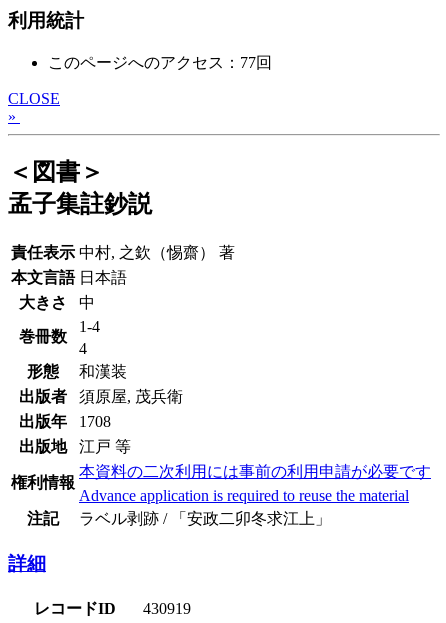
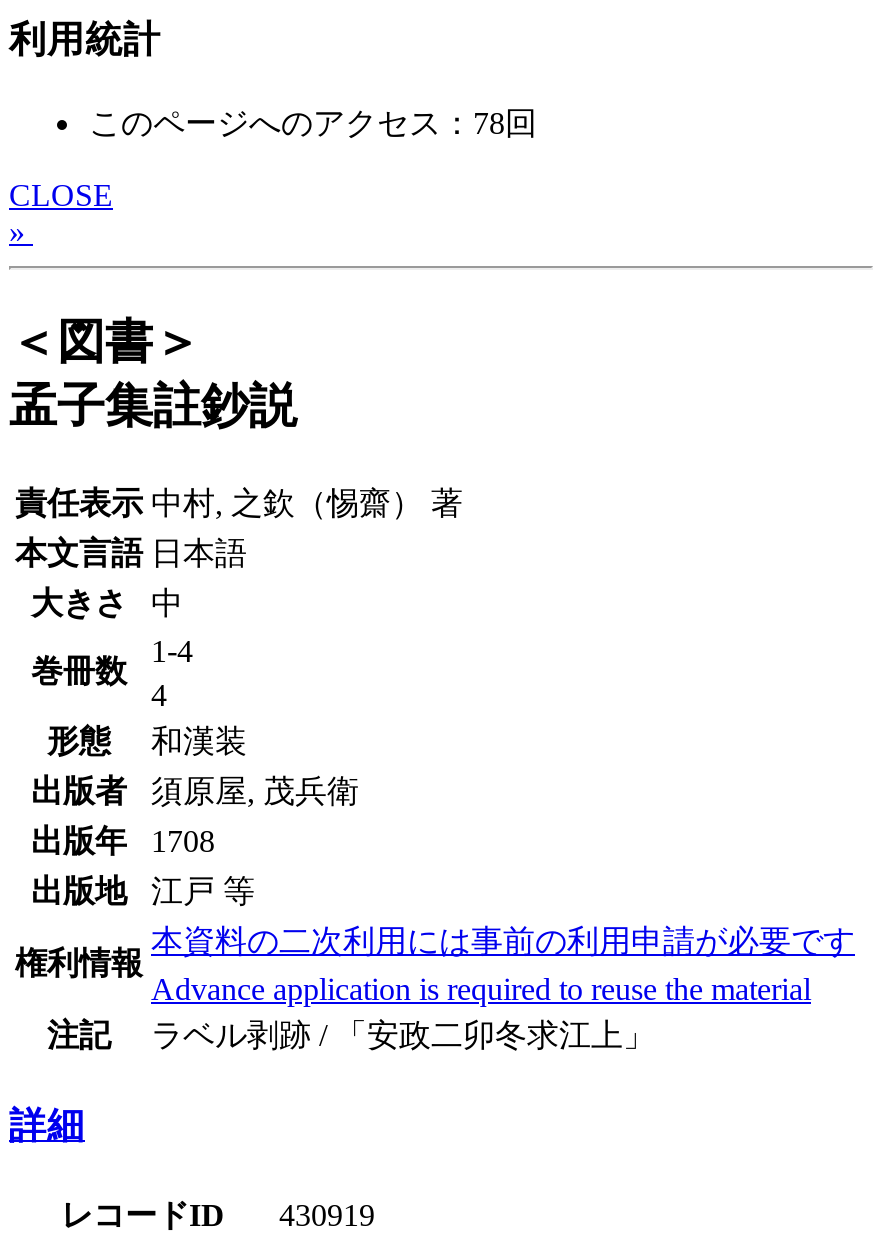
- このページへのアクセス：77回
+ このページへのアクセス：78回
